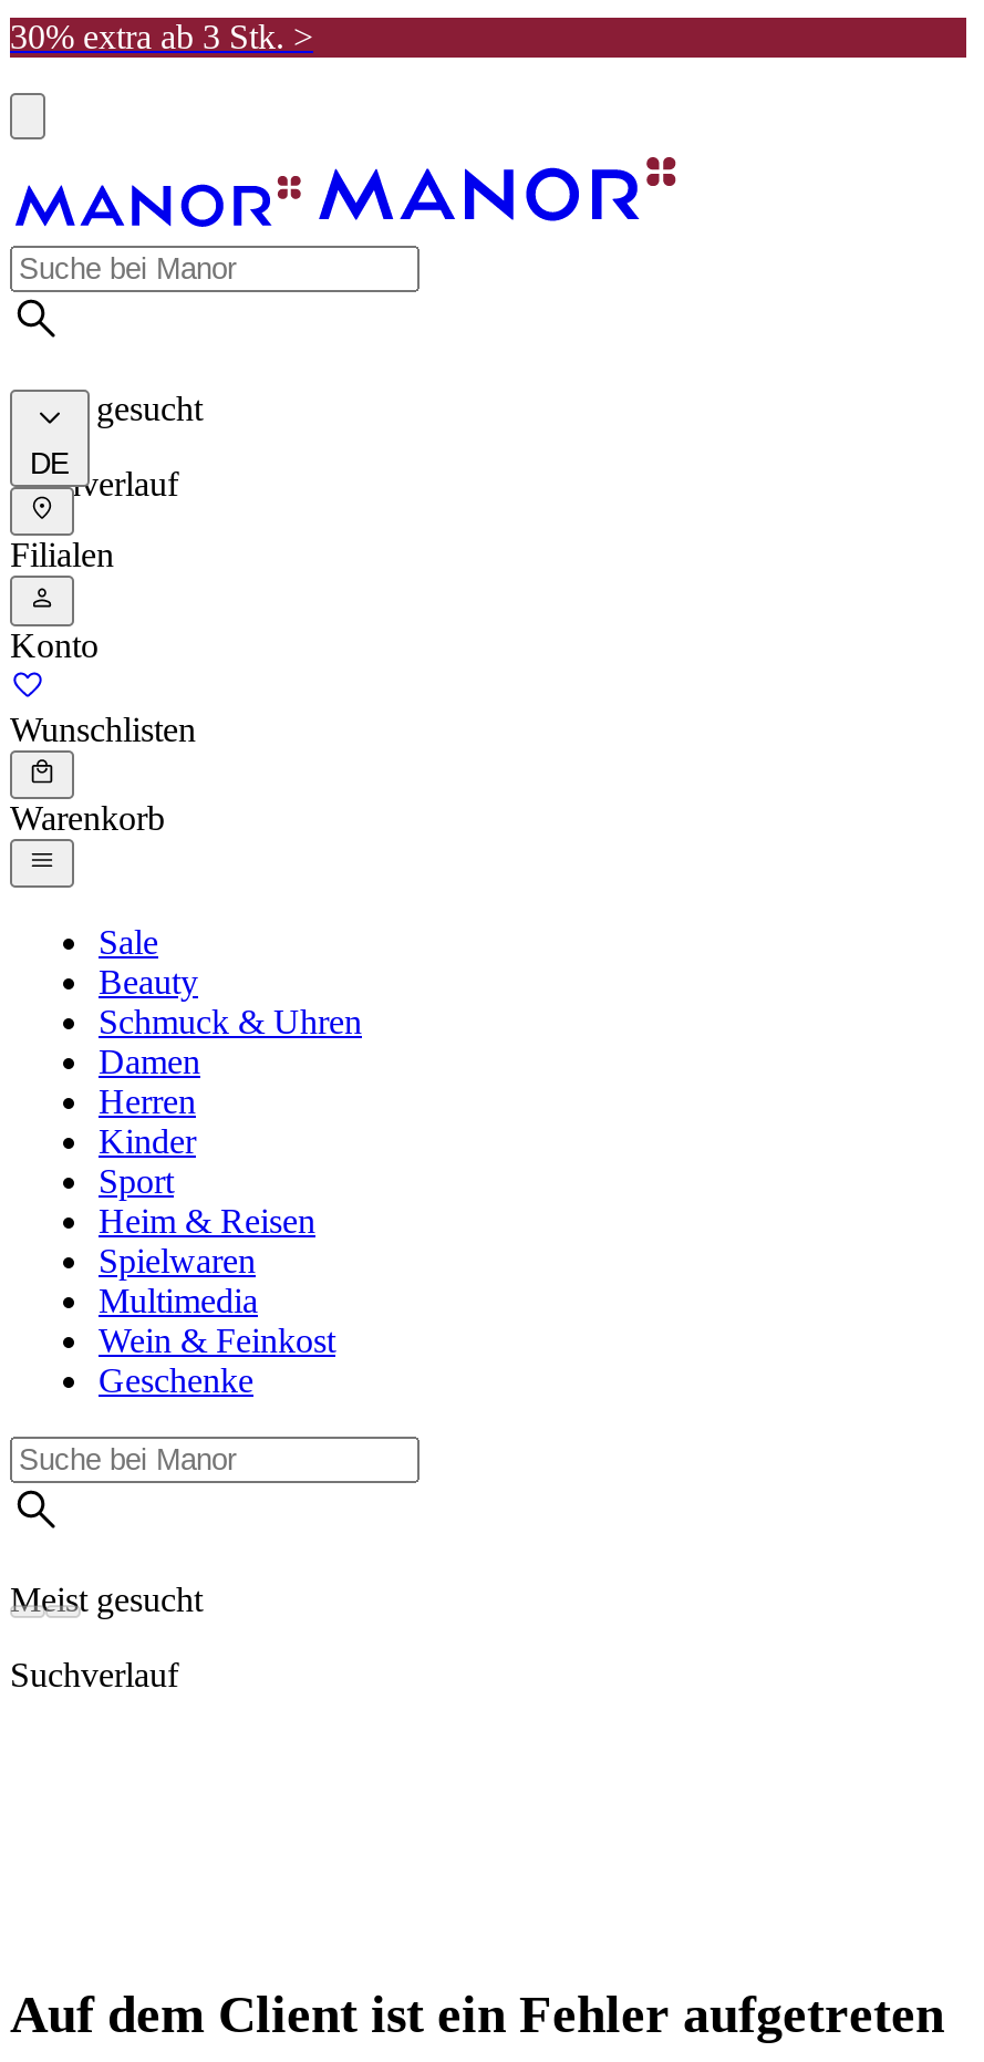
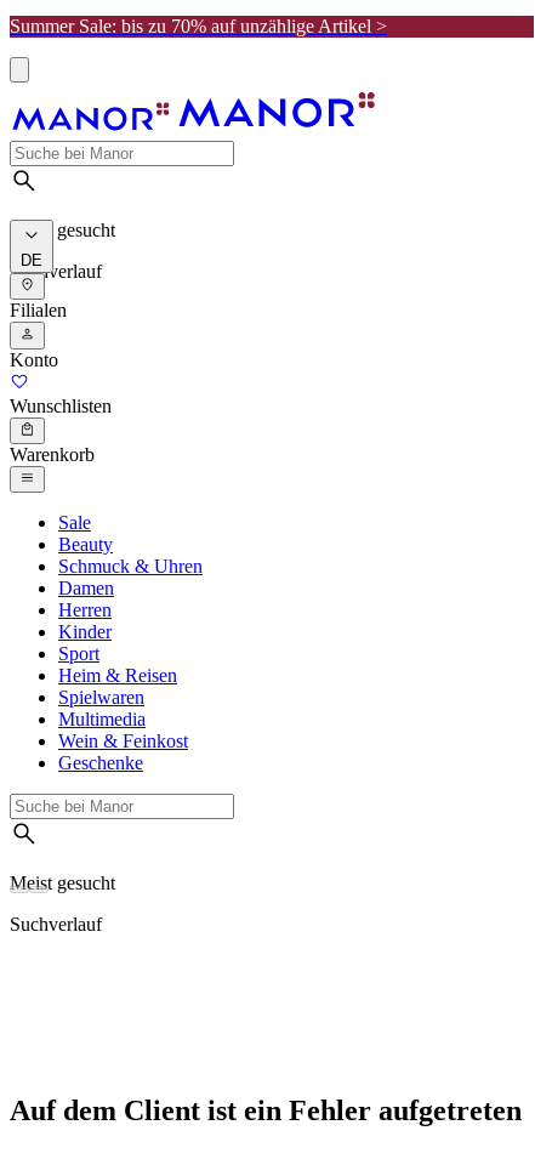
- 30% extra ab 3 Stk. >
+ Summer Sale: bis zu 70% auf unzählige Artikel >
